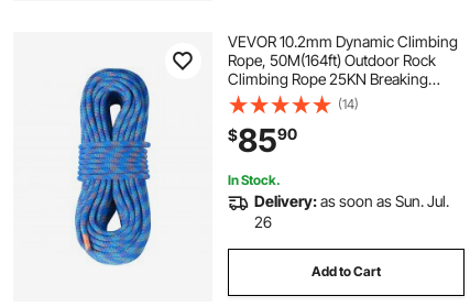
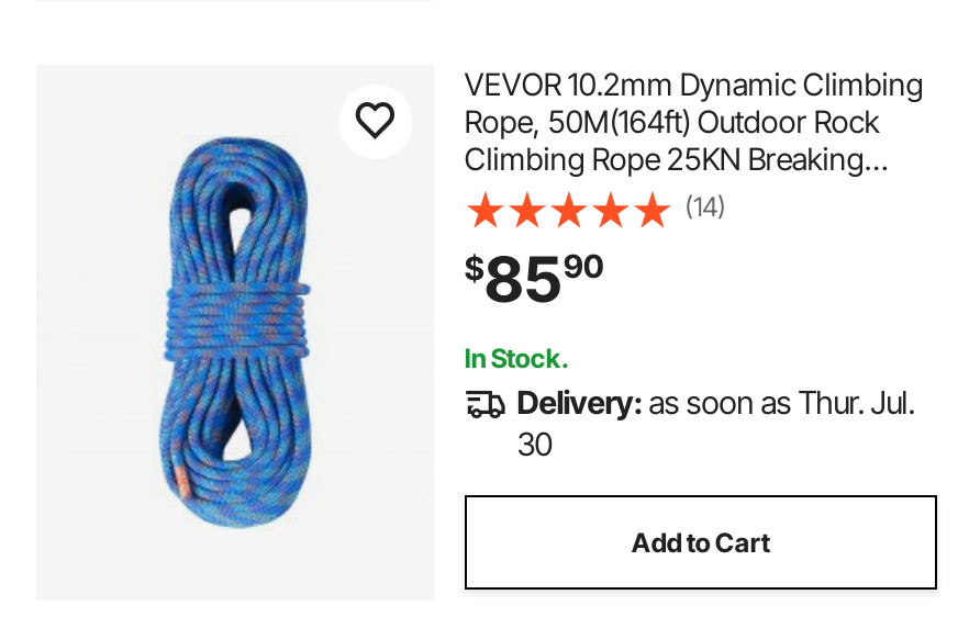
- Delivery: as soon as Sun. Jul.
+ Delivery: as soon as Thur. Jul.

- 26
+ 30
